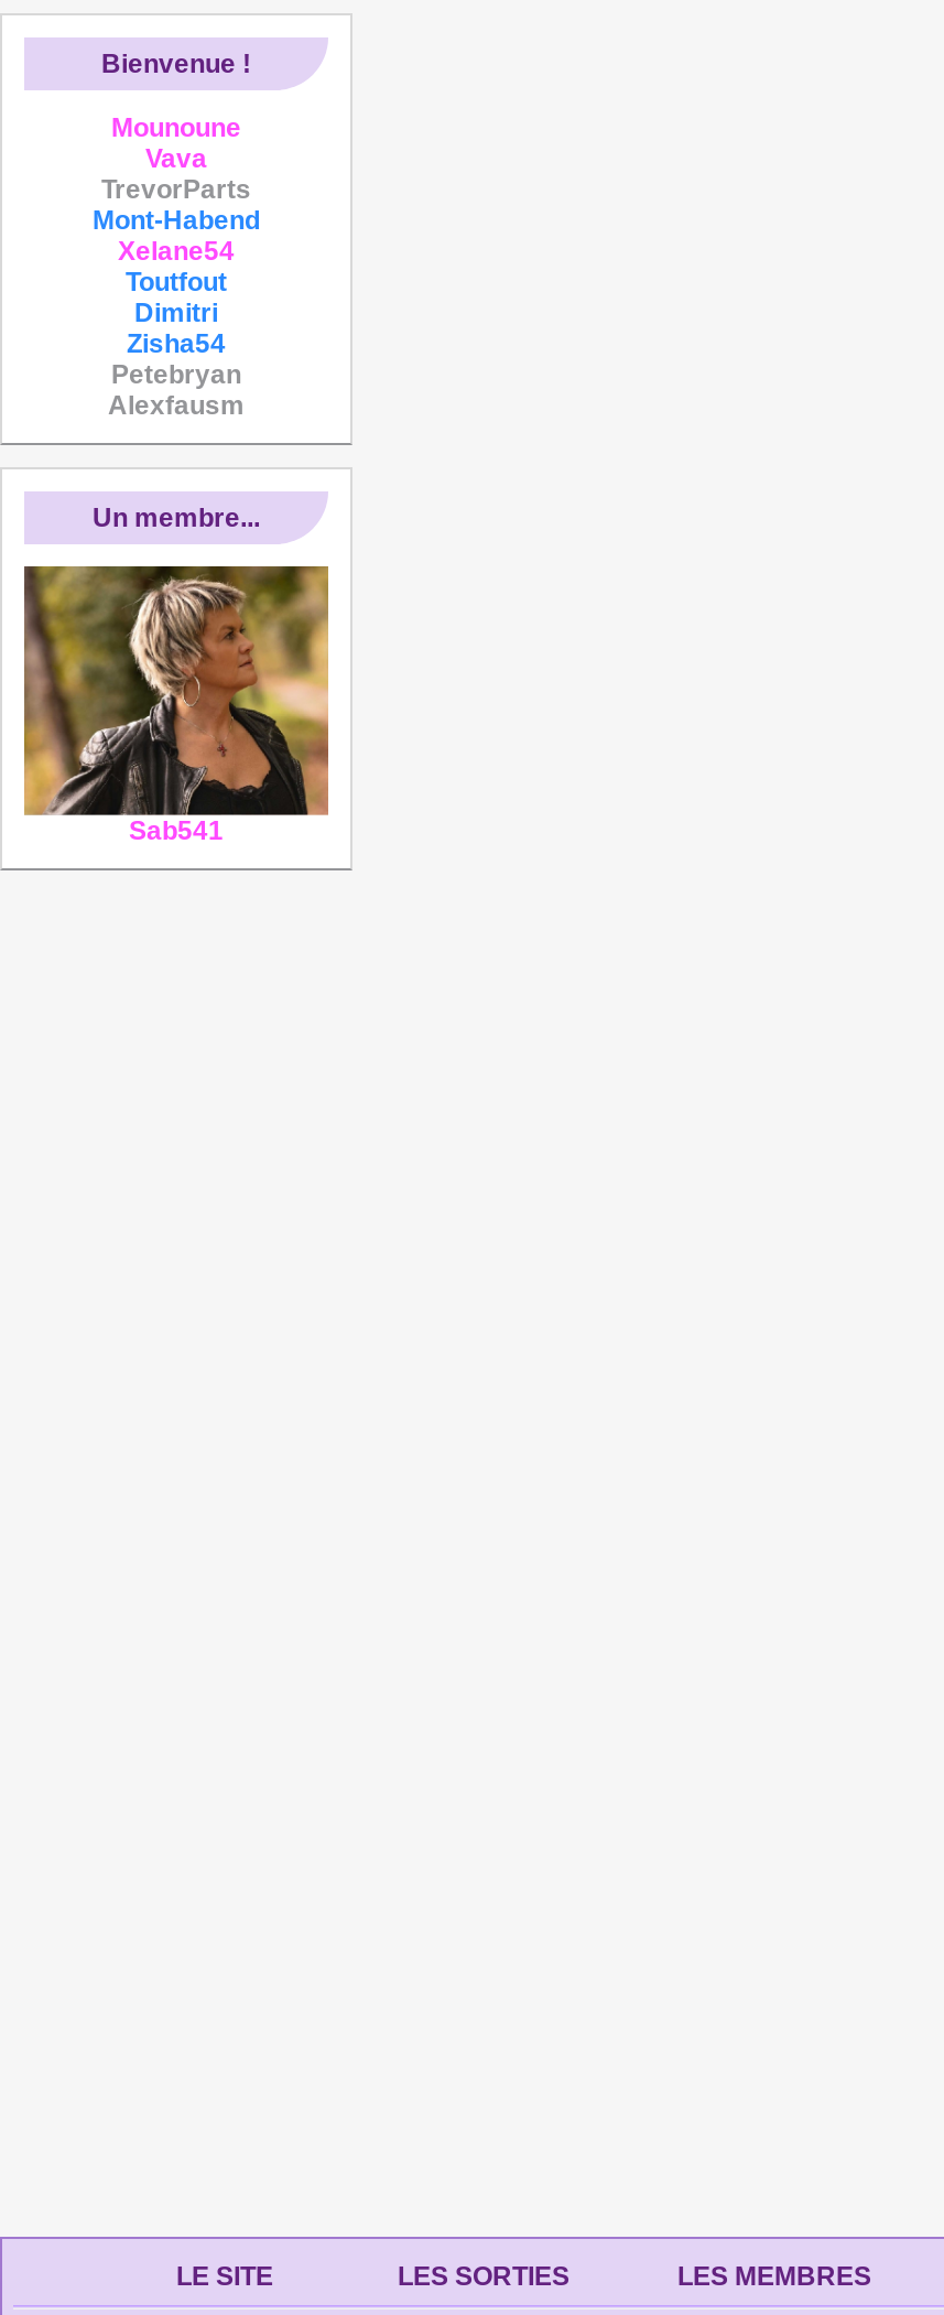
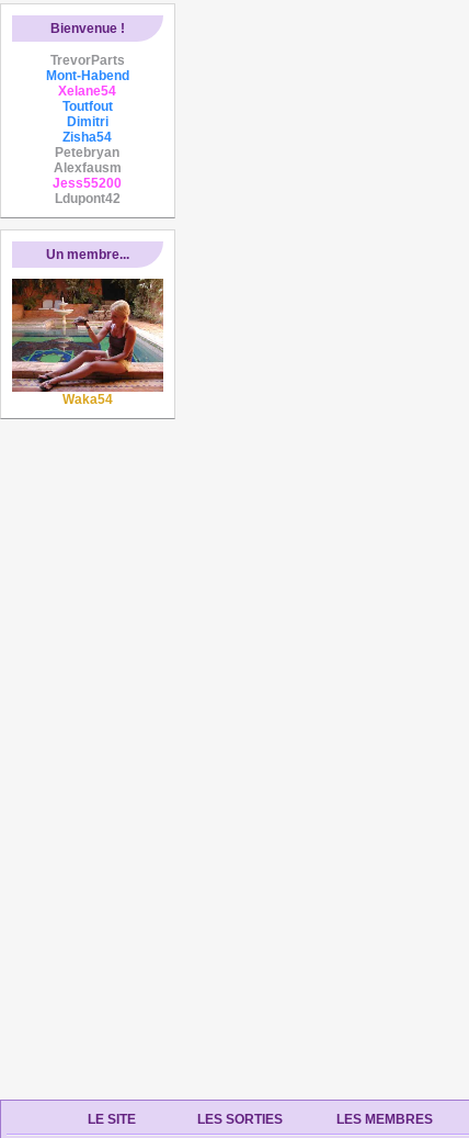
- Mounoune
- Vava

moved up: TrevorParts | Mont-Habend | Xelane54 | Toutfout | Dimitri | Zisha54 | Petebryan | Alexfausm

+ Jess55200
+ Ldupont42

- [image]
- Sab541
+ [image]
+ Waka54
